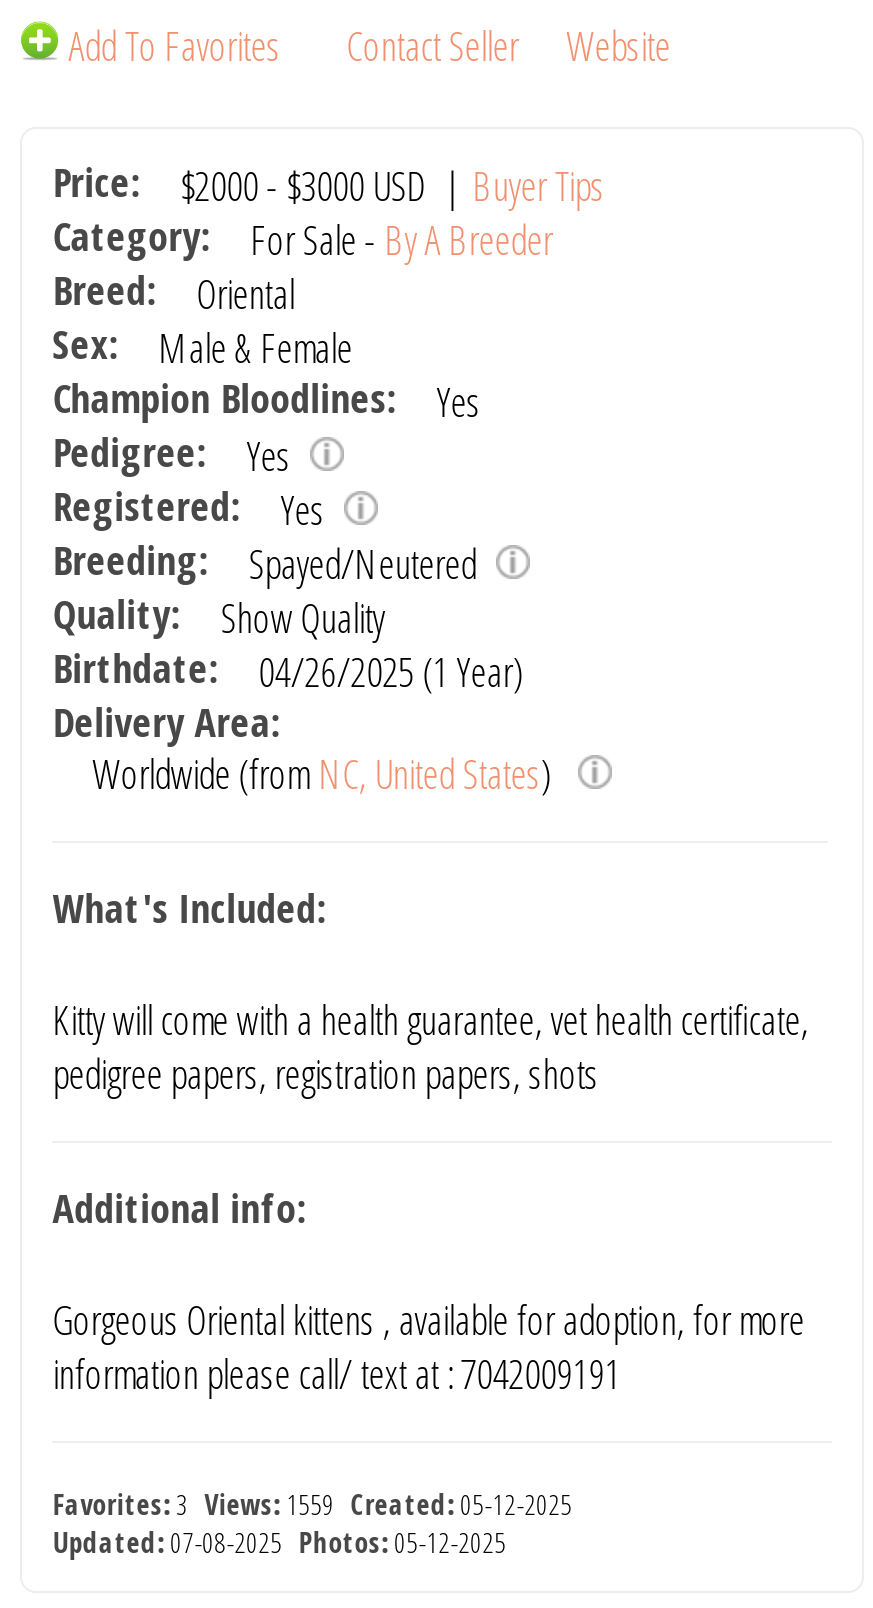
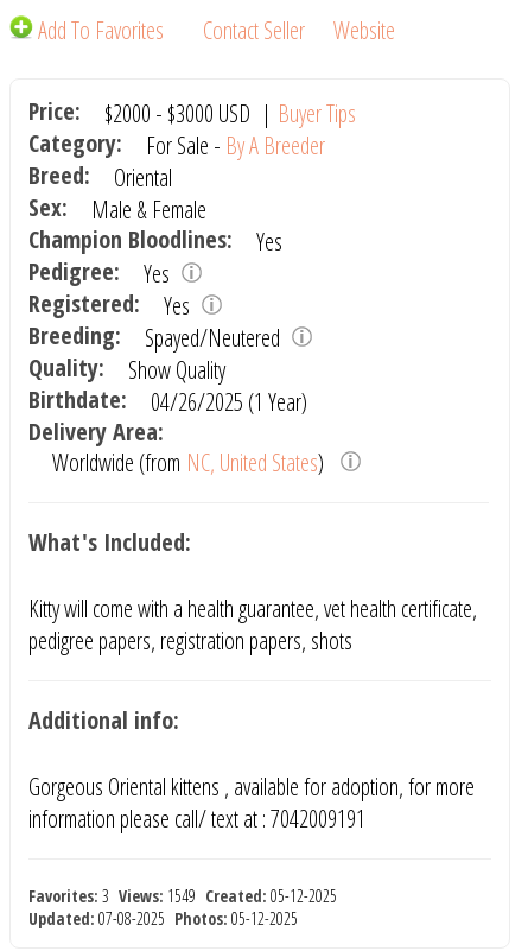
- Favorites: 3 Views: 1559 Created: 05-12-2025
+ Favorites: 3 Views: 1549 Created: 05-12-2025
